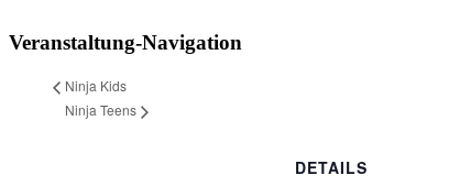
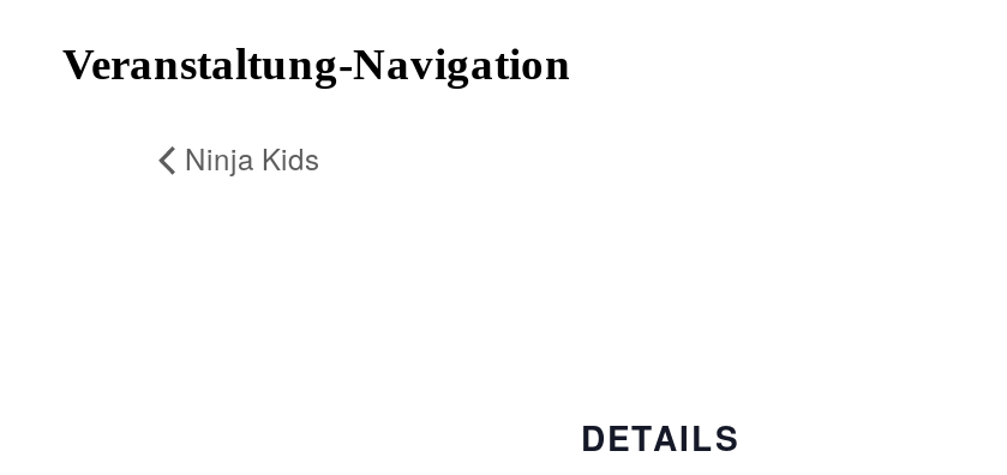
- Ninja Teens
